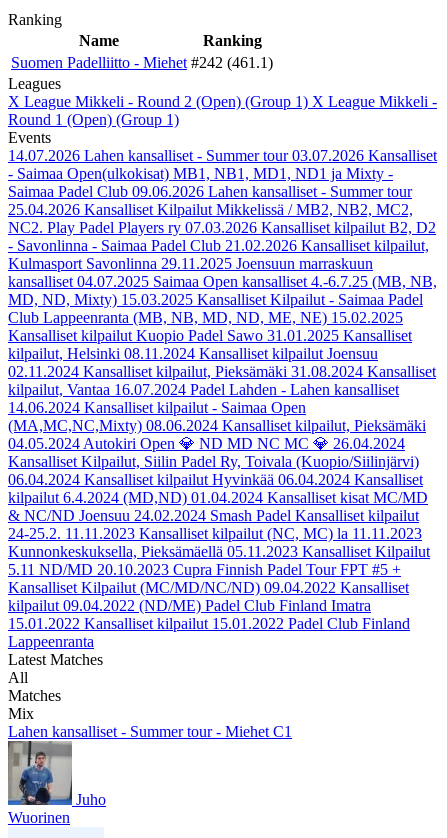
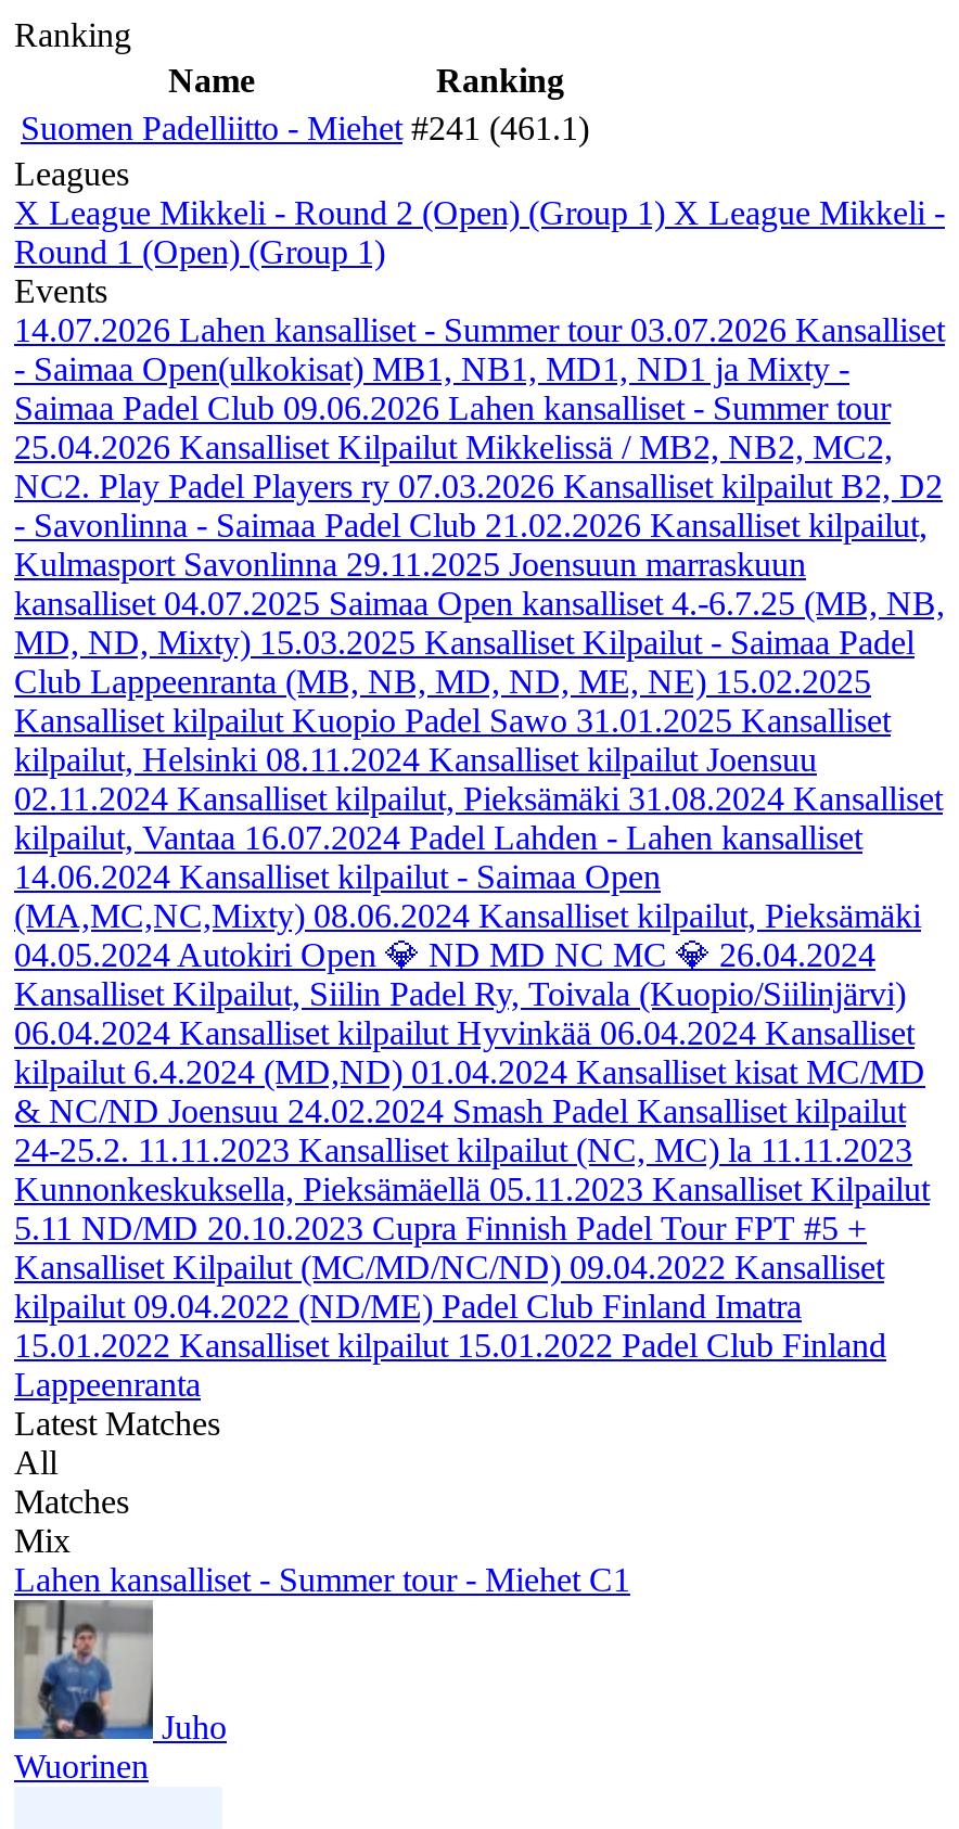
- Suomen Padelliitto - Miehet #242 (461.1)
+ Suomen Padelliitto - Miehet #241 (461.1)
